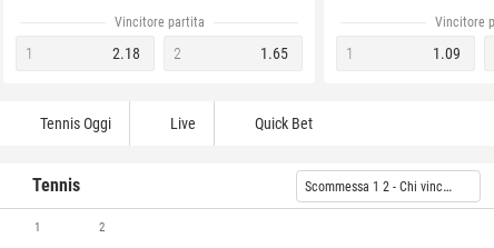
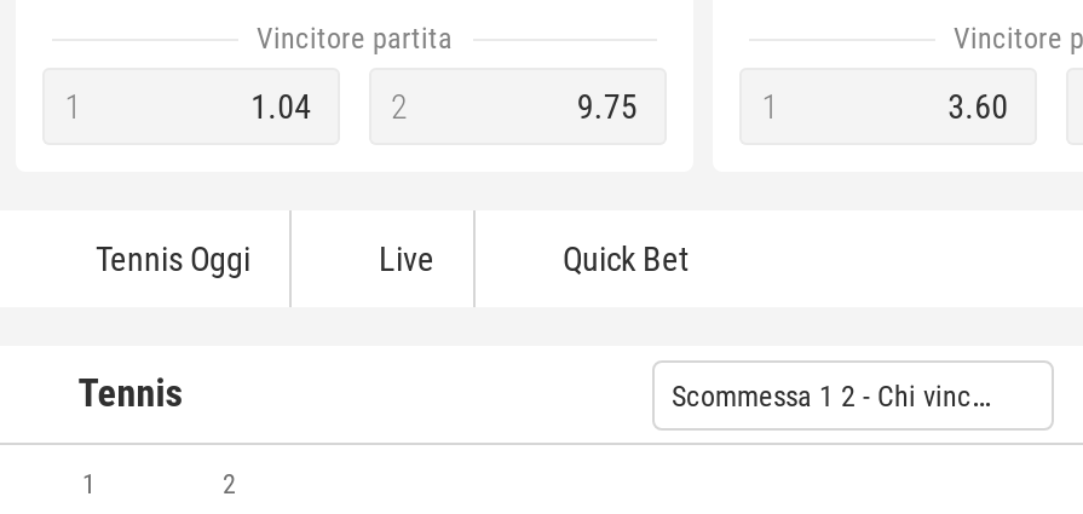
- 2.18
+ 1.04

- 1.65
+ 9.75

- 1.09
+ 3.60
